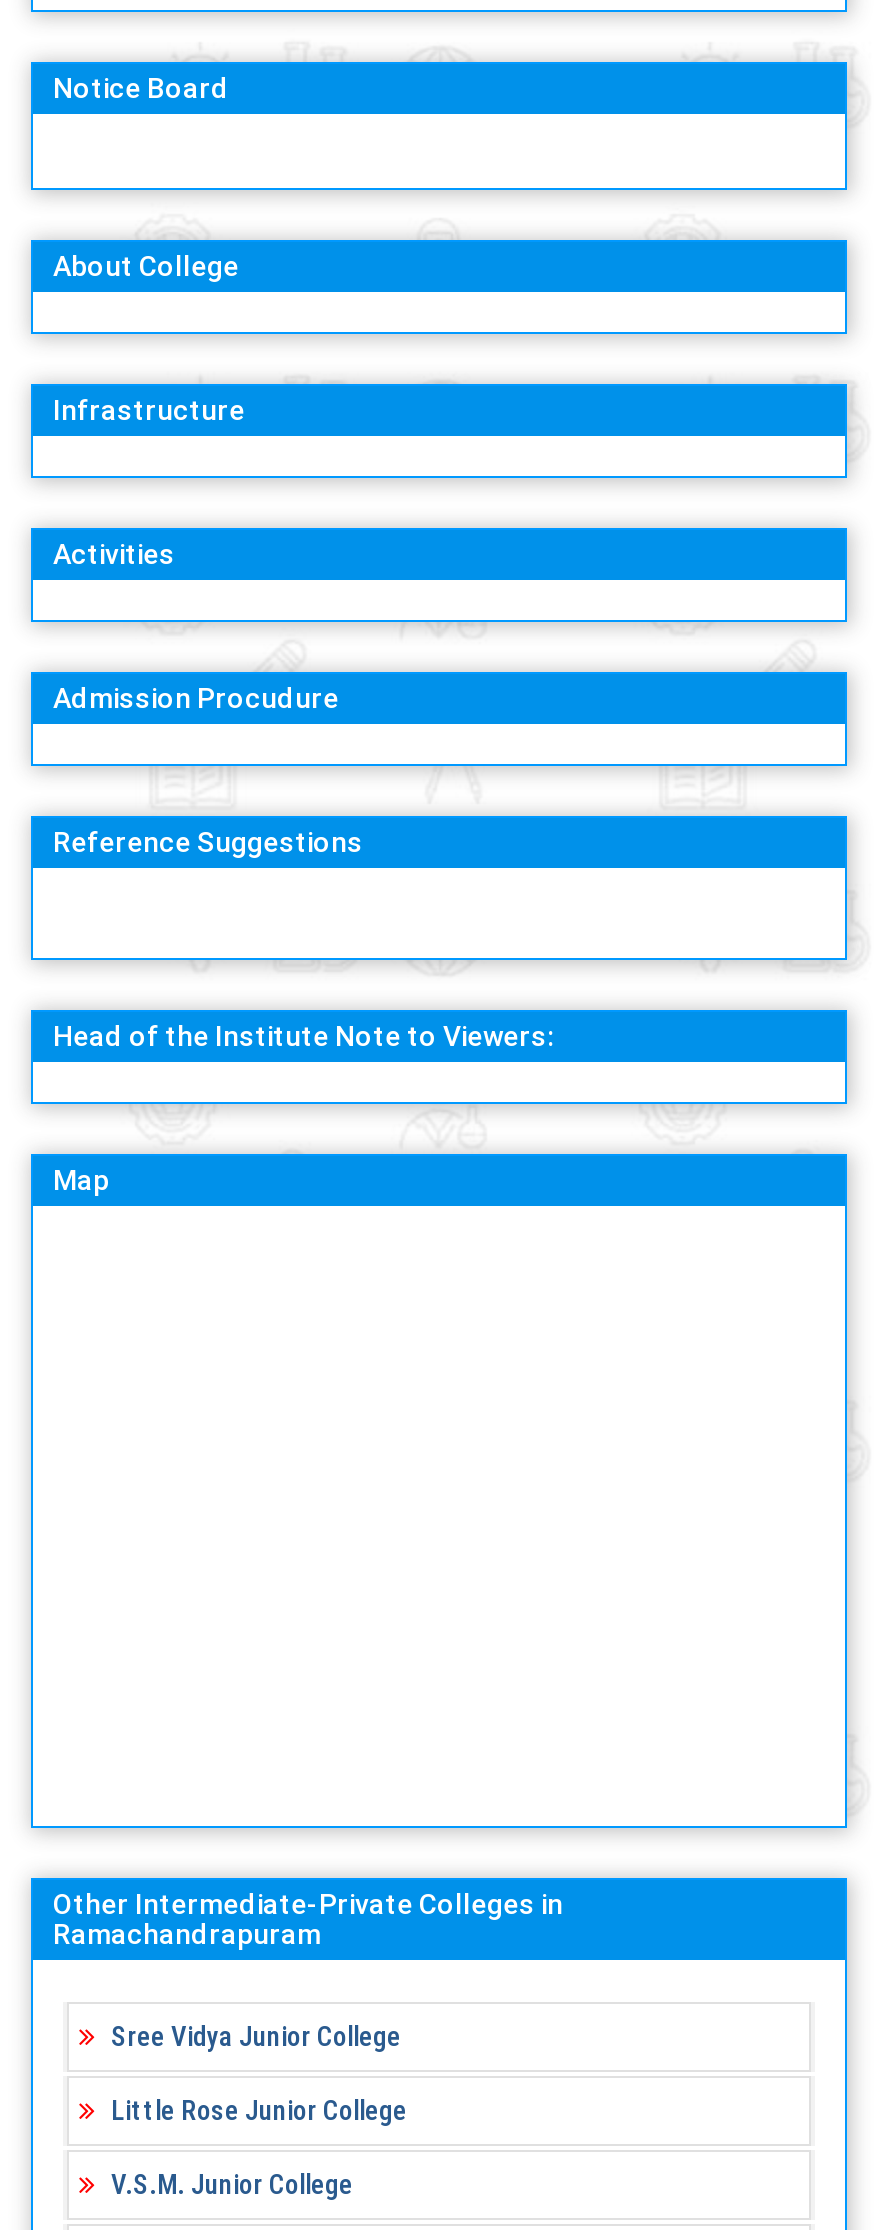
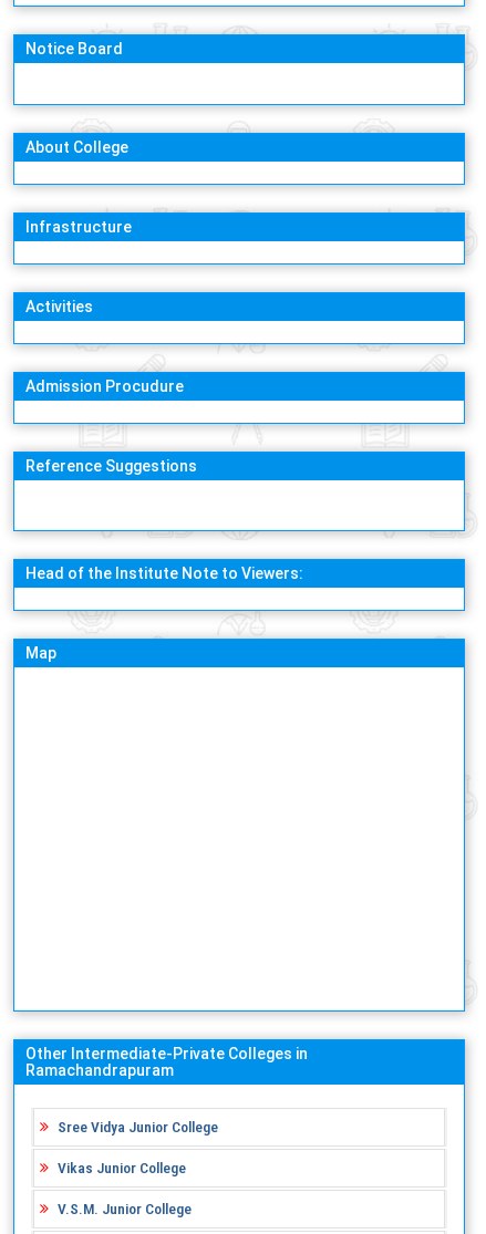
- Little Rose Junior College
+ Vikas Junior College
